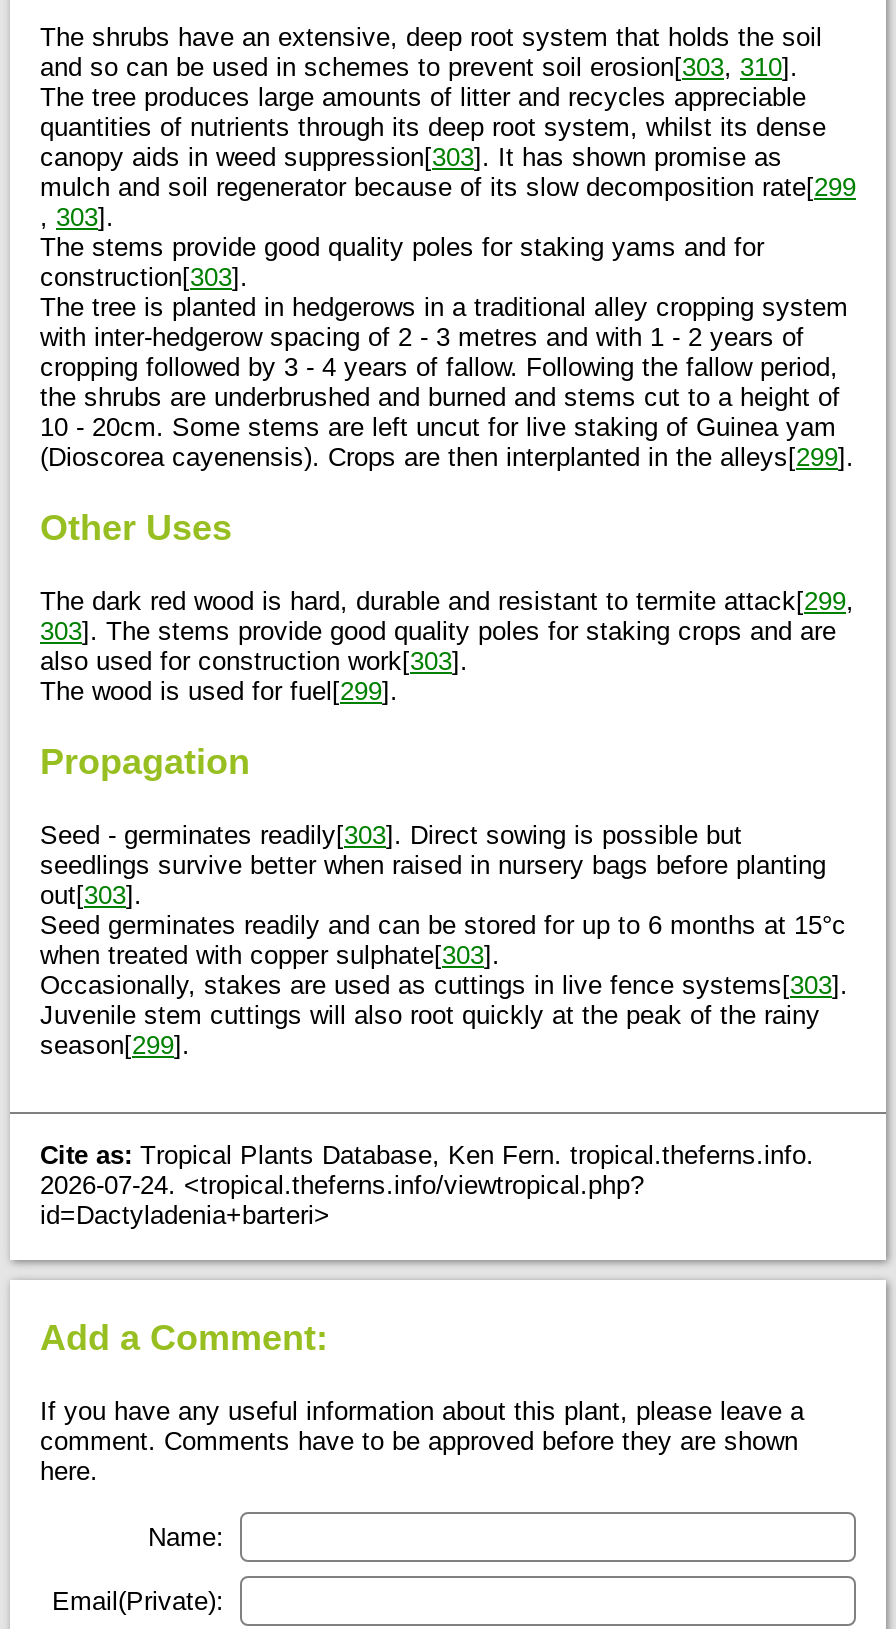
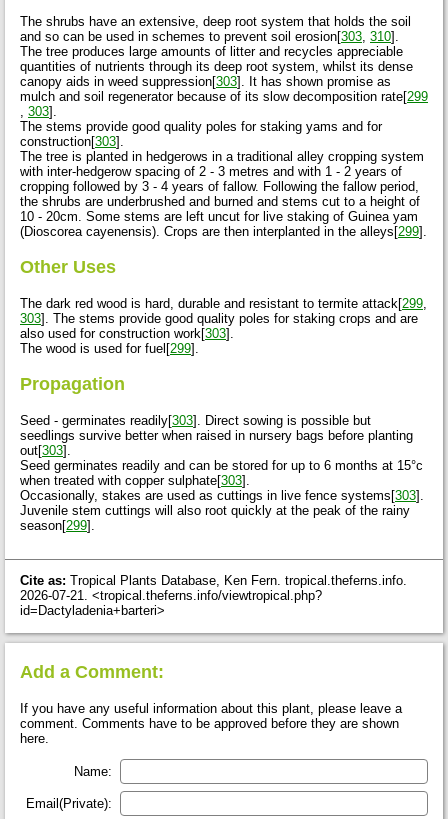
- 2026-07-24. <tropical.theferns.info/viewtropical.php?
+ 2026-07-21. <tropical.theferns.info/viewtropical.php?
